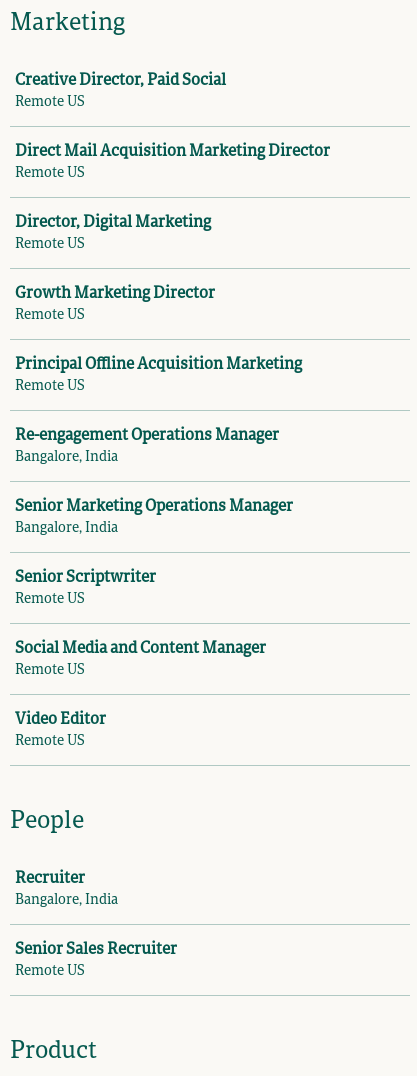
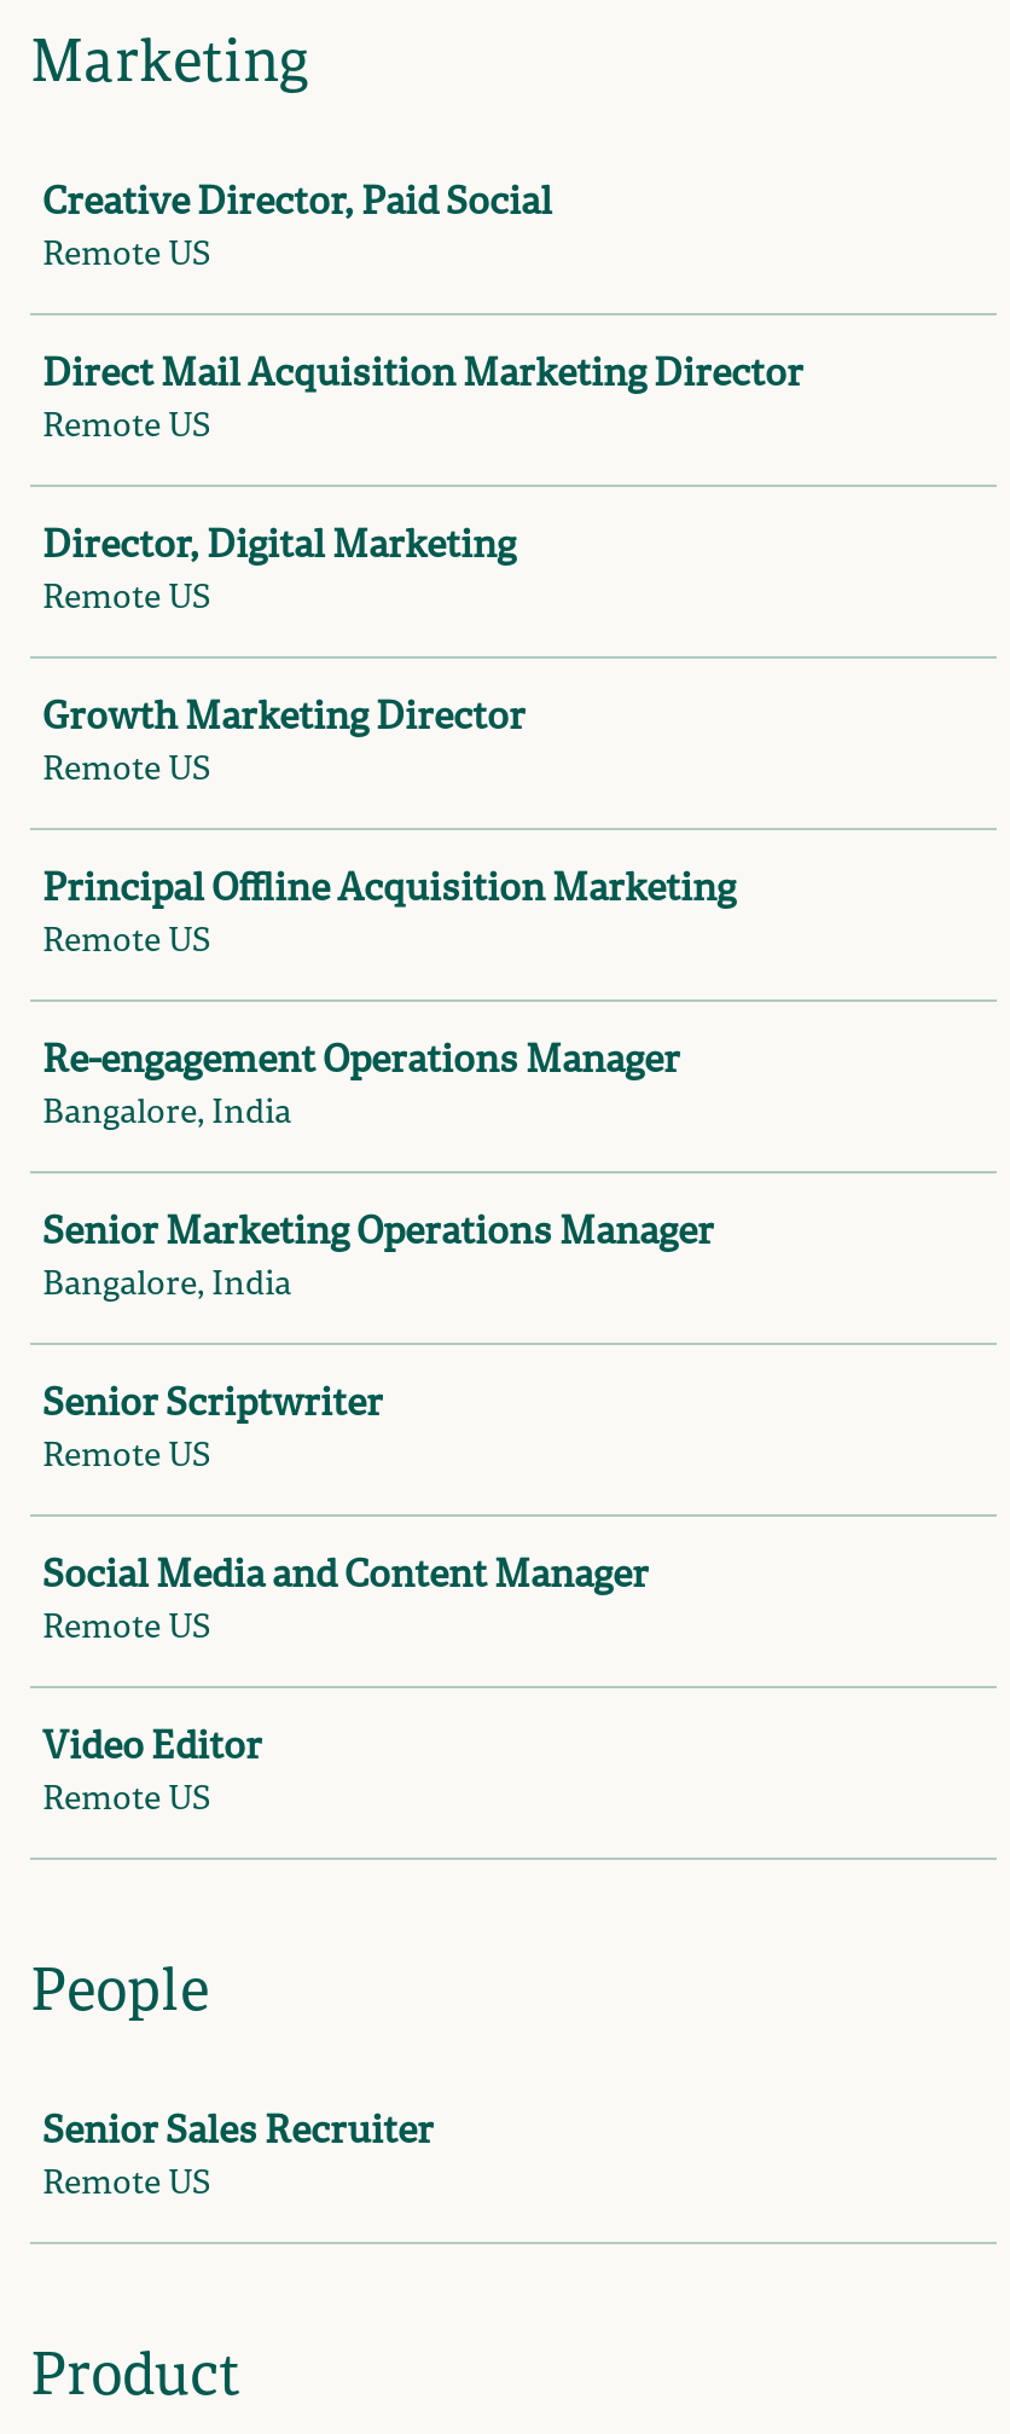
- Recruiter
- Bangalore, India
